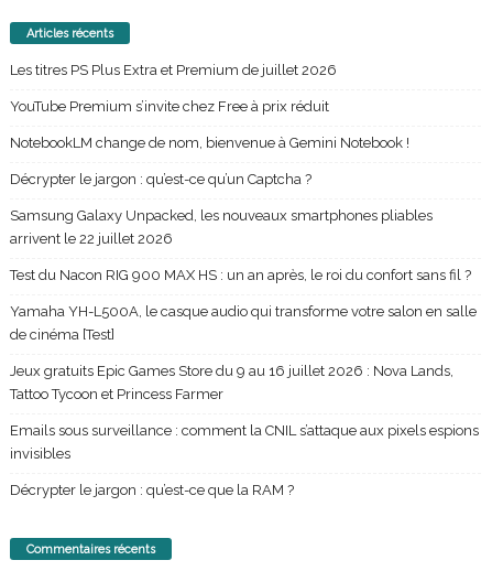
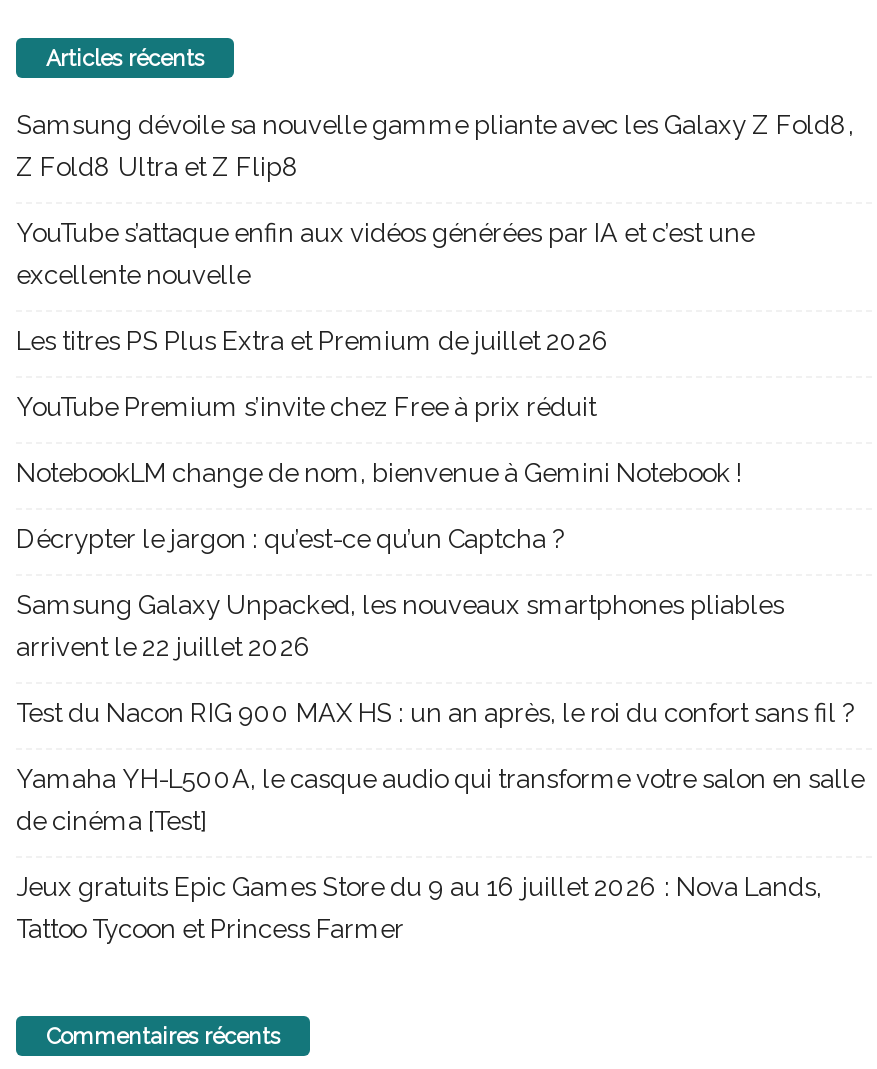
+ Samsung dévoile sa nouvelle gamme pliante avec les Galaxy Z Fold8,
+ Z Fold8 Ultra et Z Flip8
+ YouTube s’attaque enfin aux vidéos générées par IA et c’est une
+ excellente nouvelle

moved down: Les titres PS Plus Extra et Premium de juillet 2026 | YouTube Premium s’invite chez Free à prix réduit | NotebookLM change de nom, bienvenue à Gemini Notebook ! | ... | Jeux gratuits Epic Games Store du 9 au 16 juillet 2026 : Nova Lands, | Tattoo Tycoon et Princess Farmer

- Emails sous surveillance : comment la CNIL s’attaque aux pixels espions
- invisibles
- Décrypter le jargon : qu’est-ce que la RAM ?
